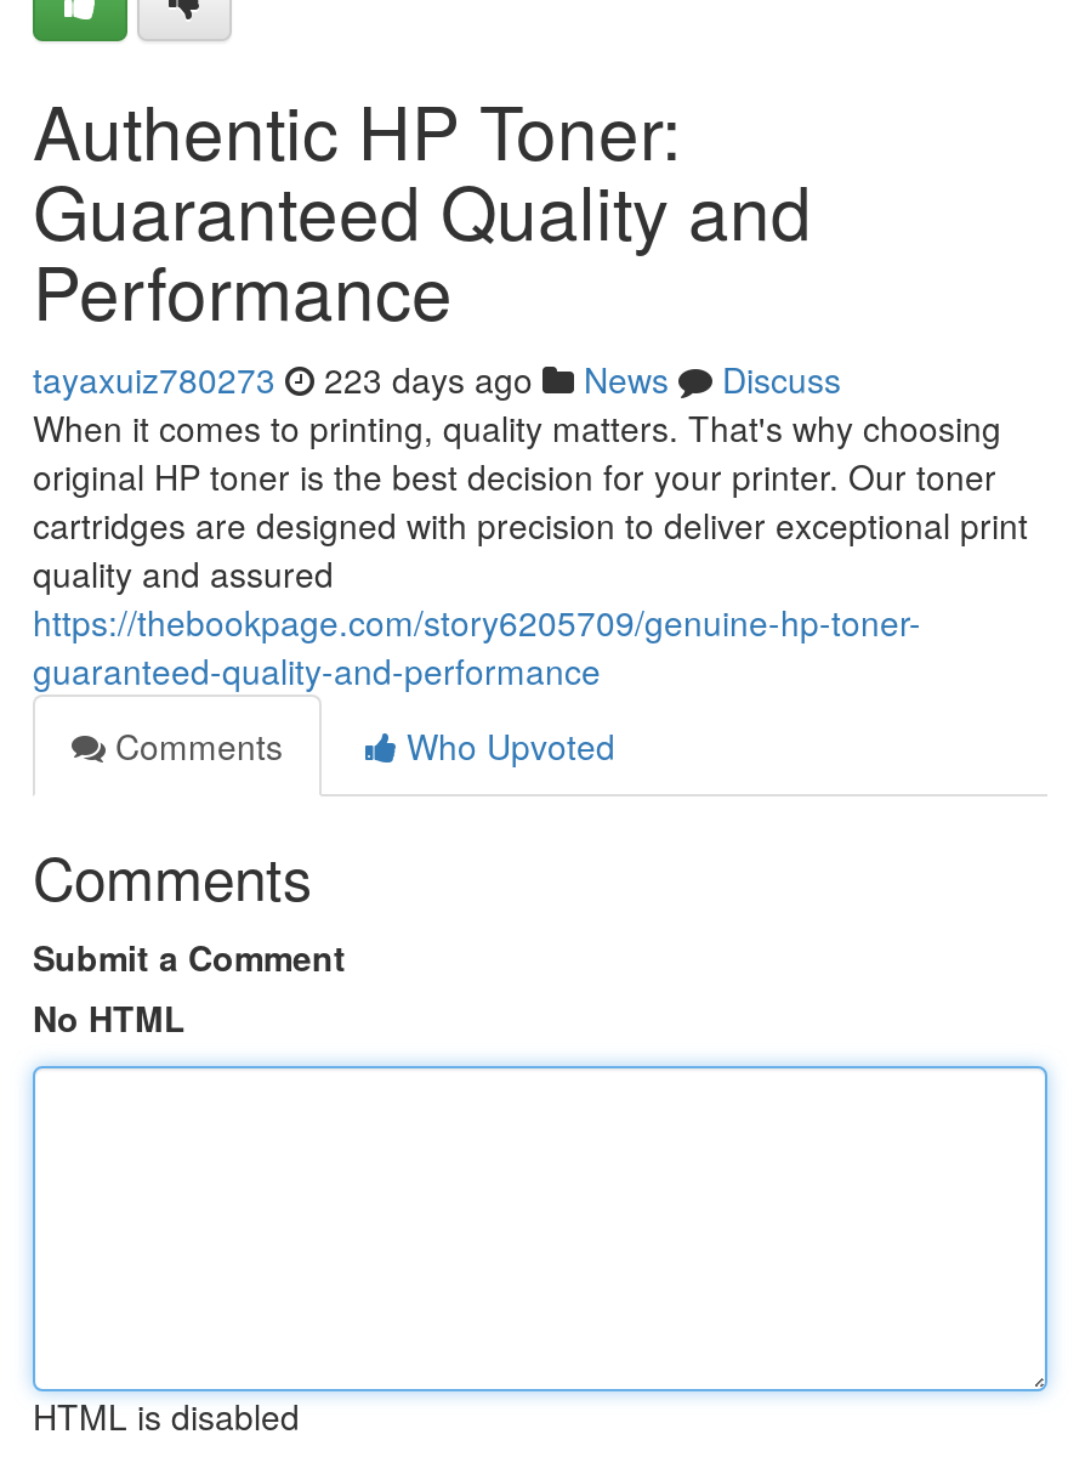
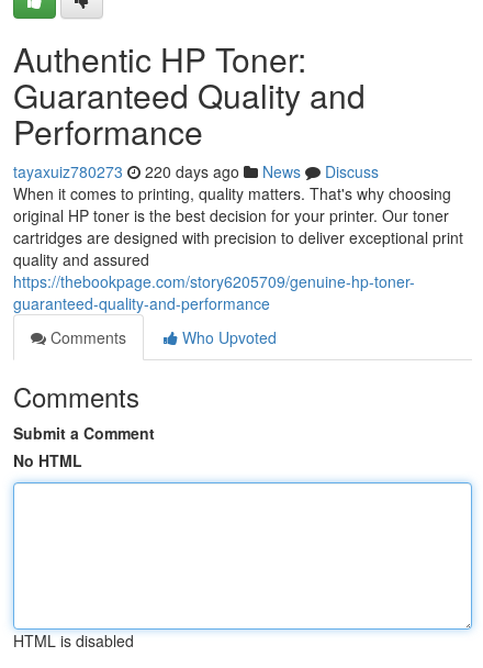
- tayaxuiz780273 223 days ago News Discuss
+ tayaxuiz780273 220 days ago News Discuss
